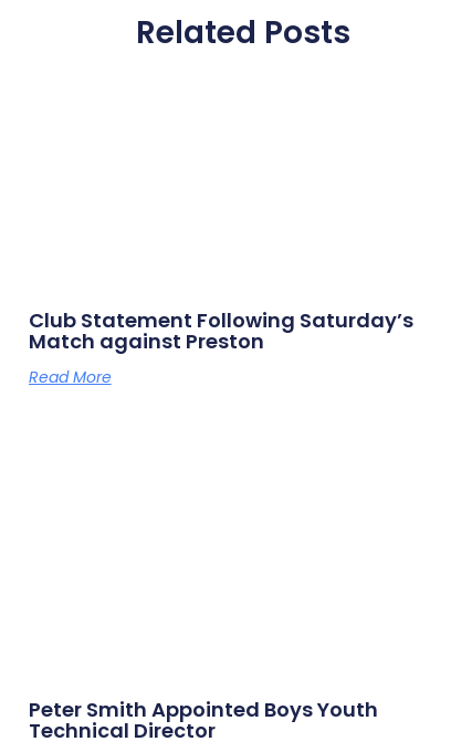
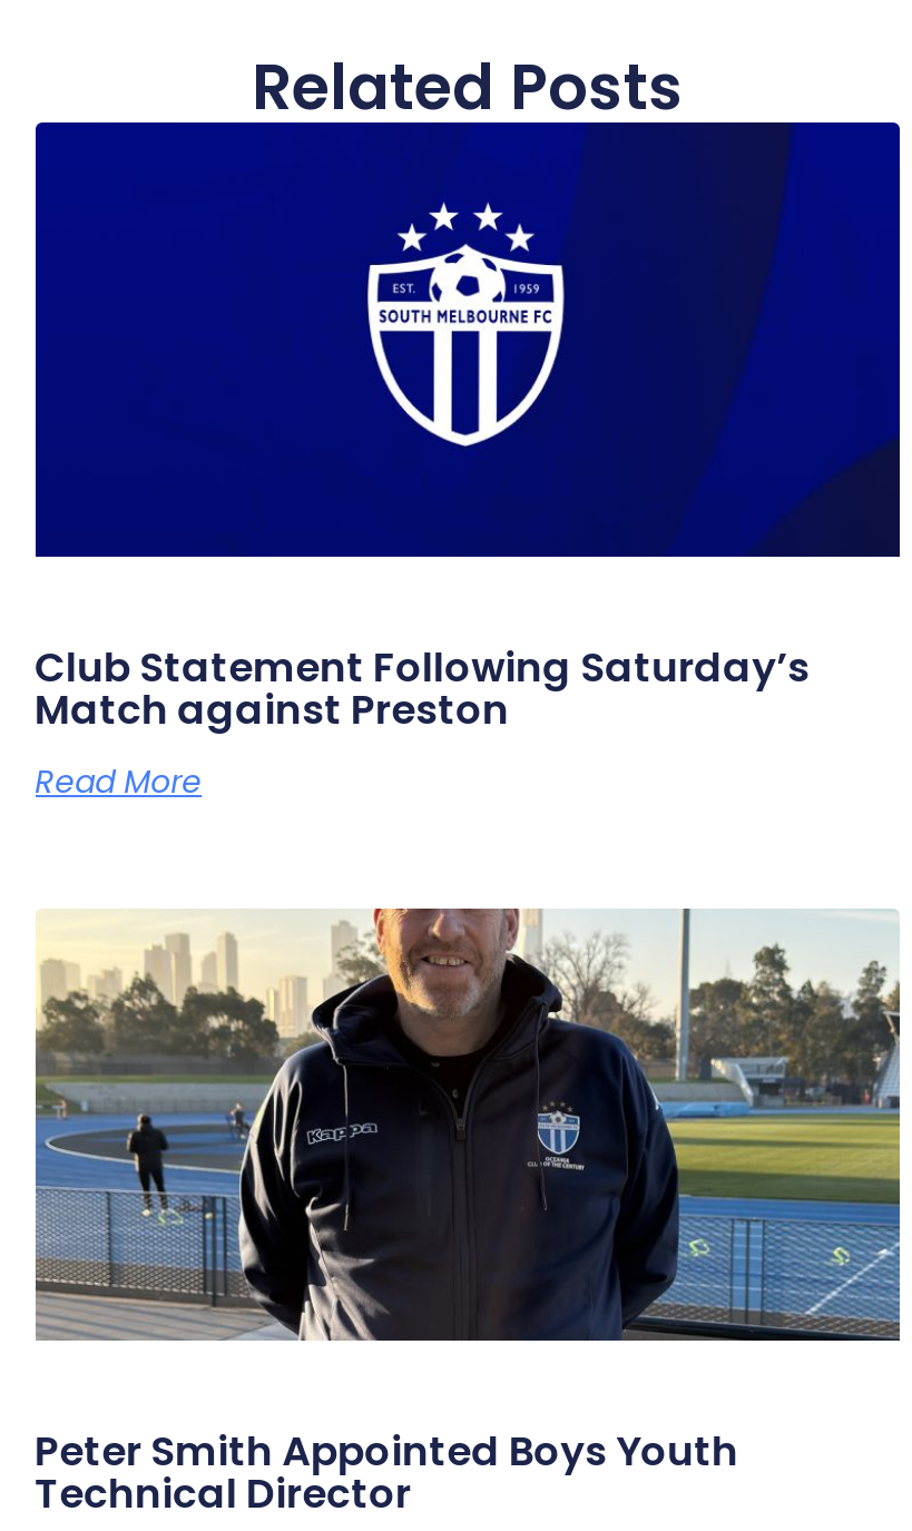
+ [image]

+ [image]
